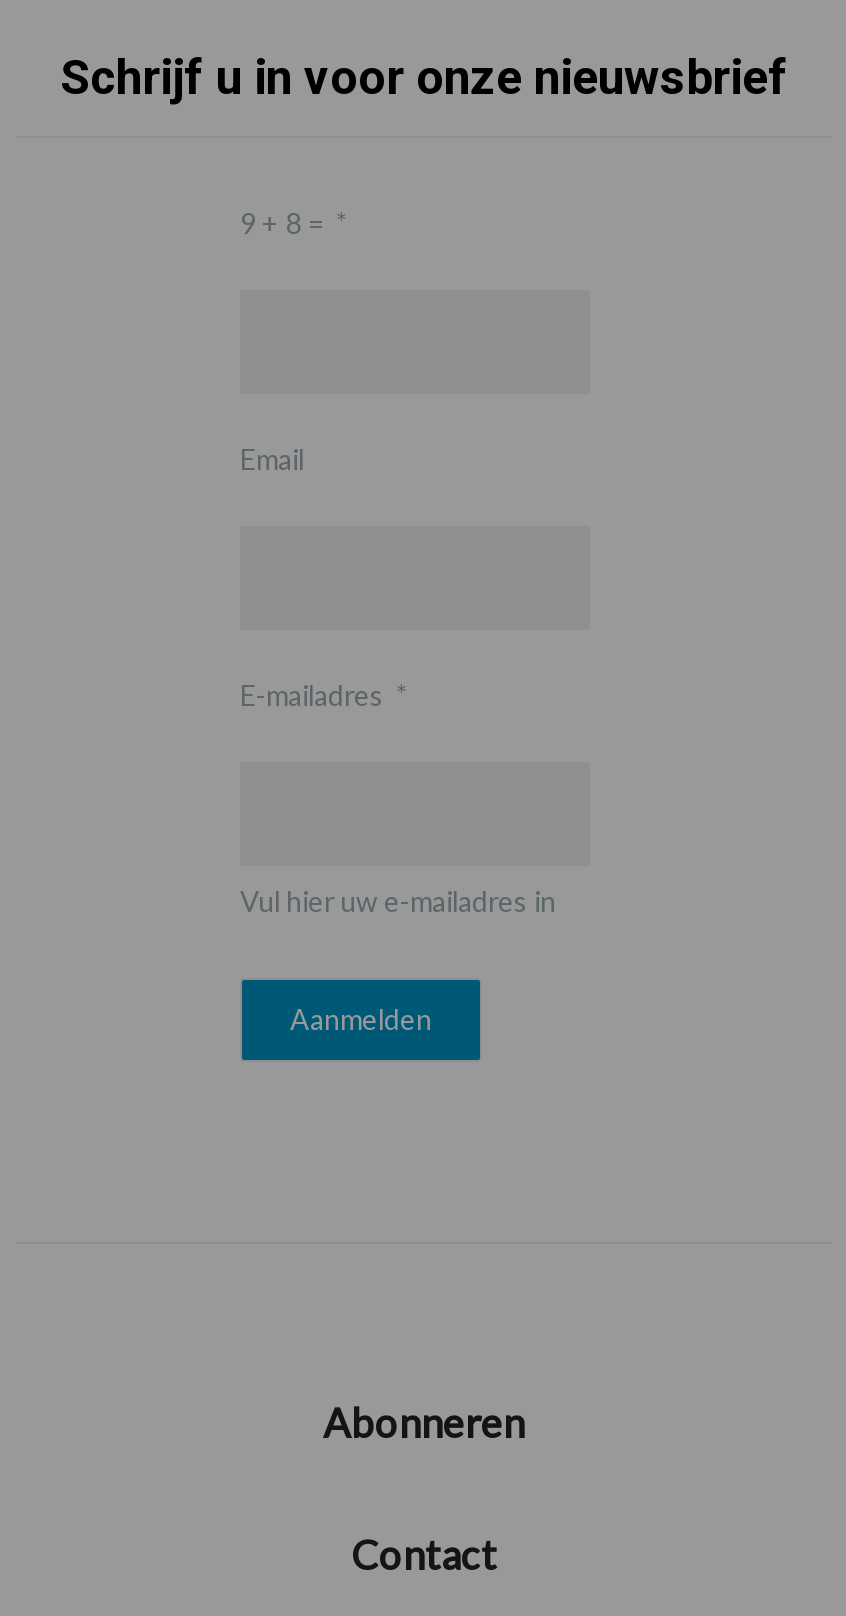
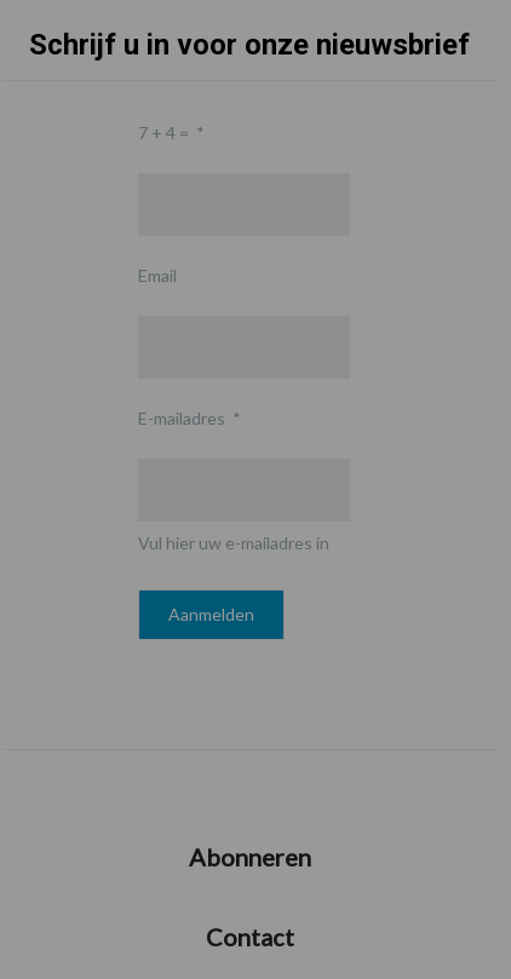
- 9 + 8 = *
+ 7 + 4 = *
